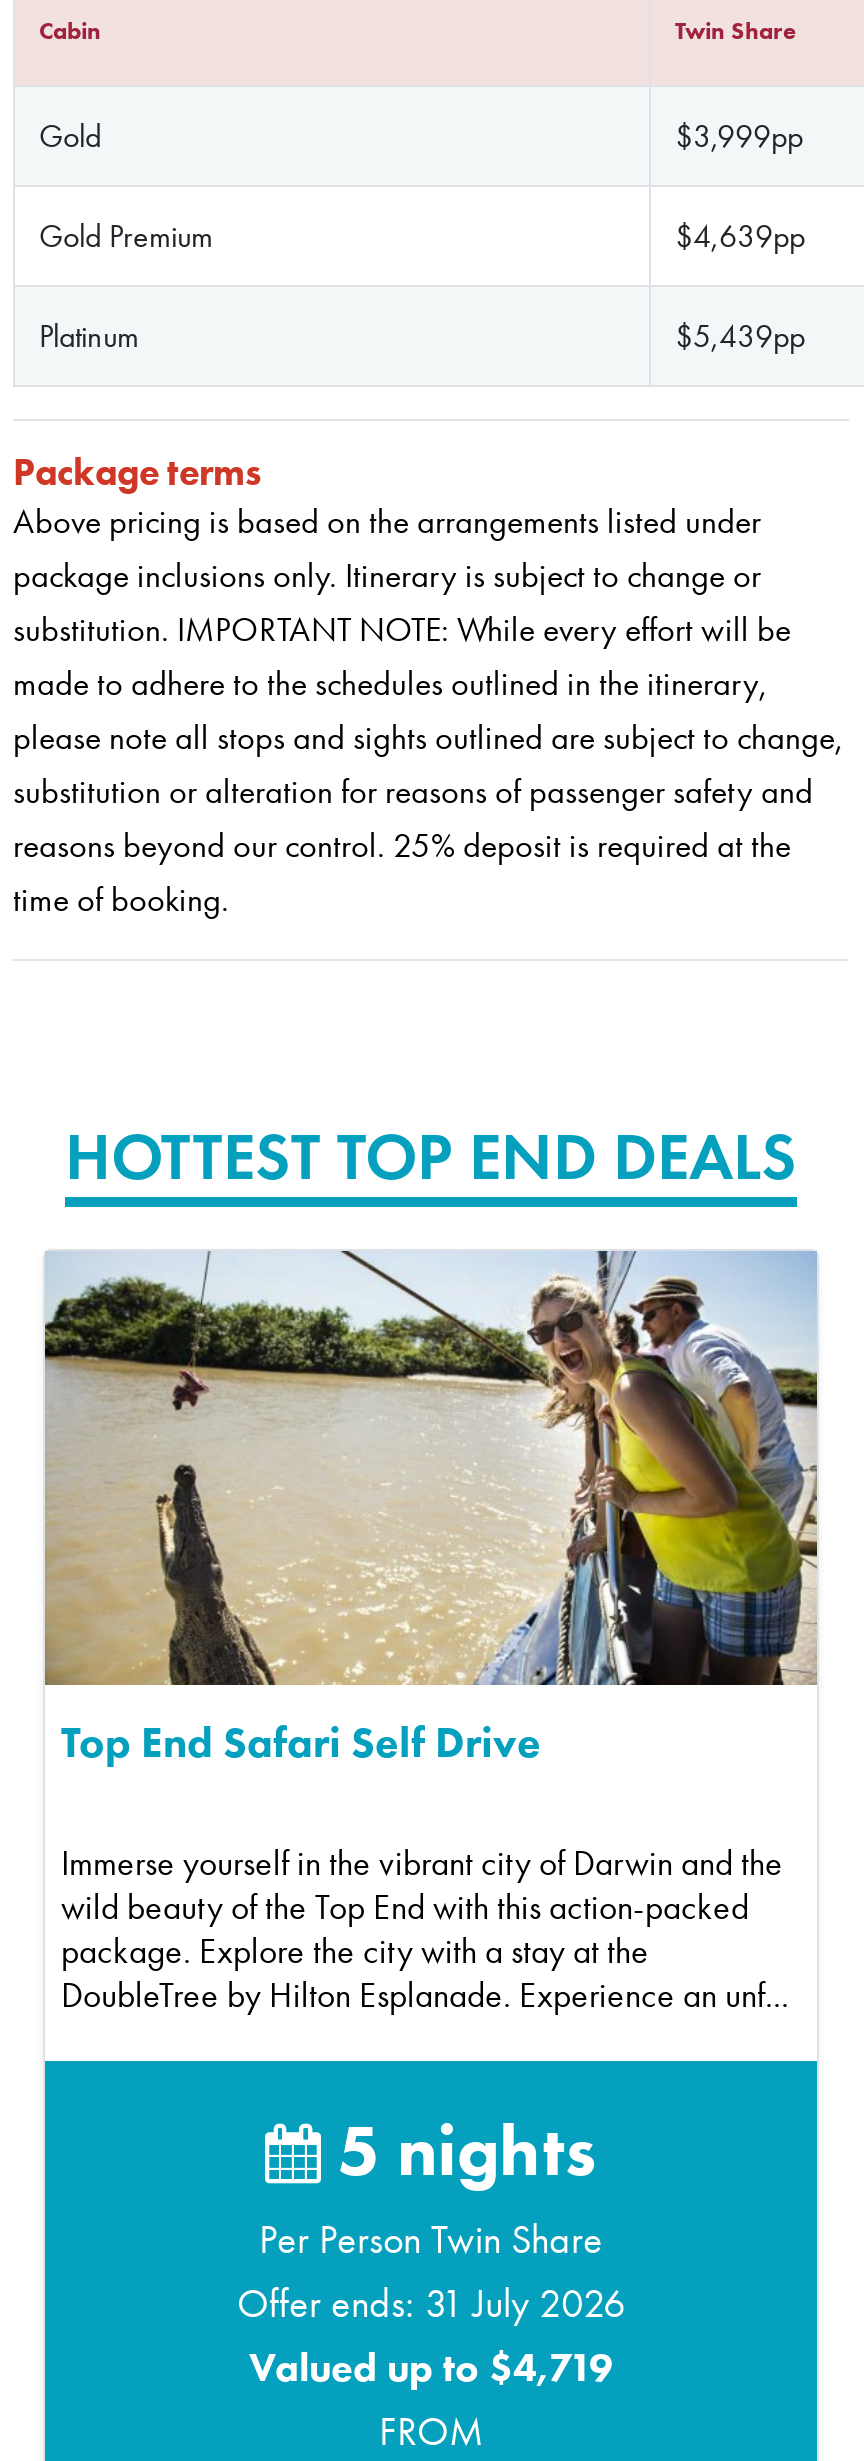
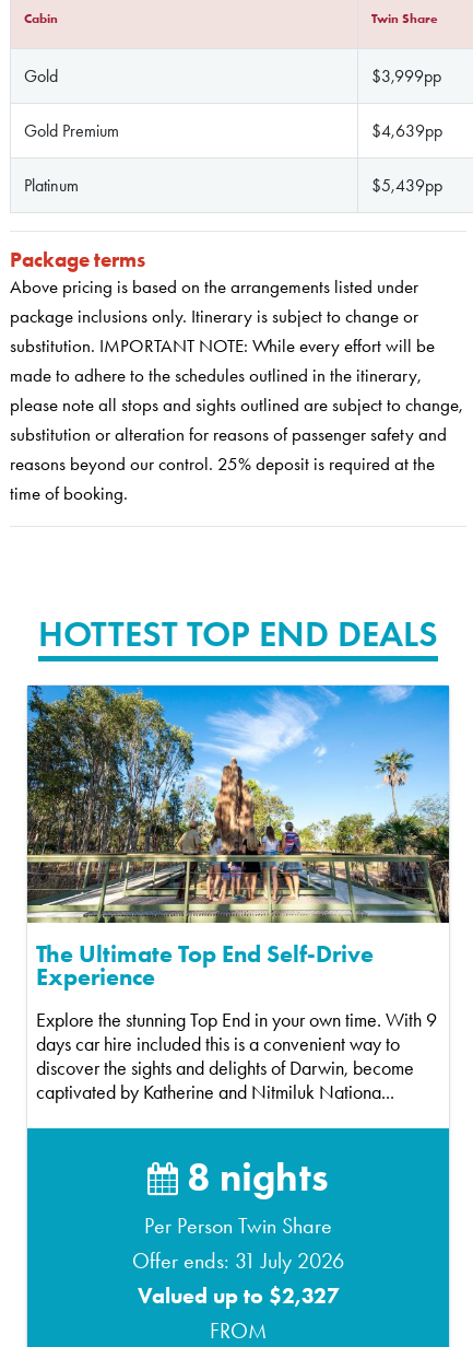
- [image]
- Top End Safari Self Drive
+ [image]
+ The Ultimate Top End Self-Drive
+ Experience

- Immerse yourself in the vibrant city of Darwin and the
- wild beauty of the Top End with this action-packed
- package. Explore the city with a stay at the
- DoubleTree by Hilton Esplanade. Experience an unf...
+ Explore the stunning Top End in your own time. With 9
+ days car hire included this is a convenient way to
+ discover the sights and delights of Darwin, become
+ captivated by Katherine and Nitmiluk Nationa...

- 5 nights
+ 8 nights

- Valued up to $4,719
+ Valued up to $2,327
